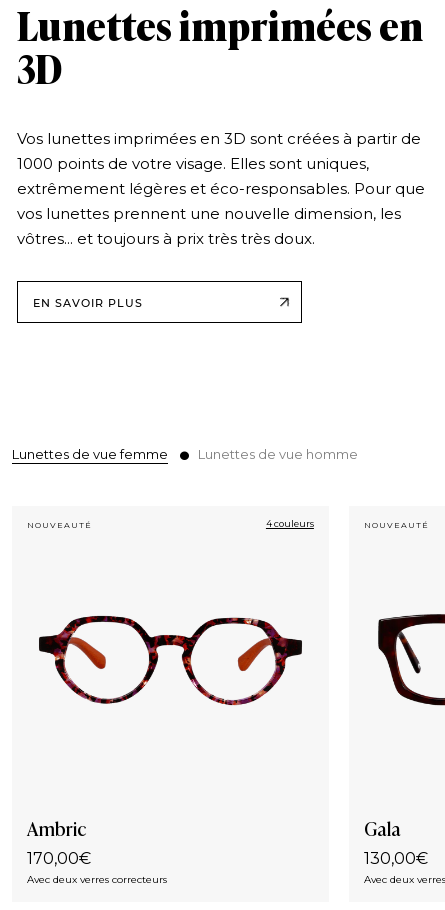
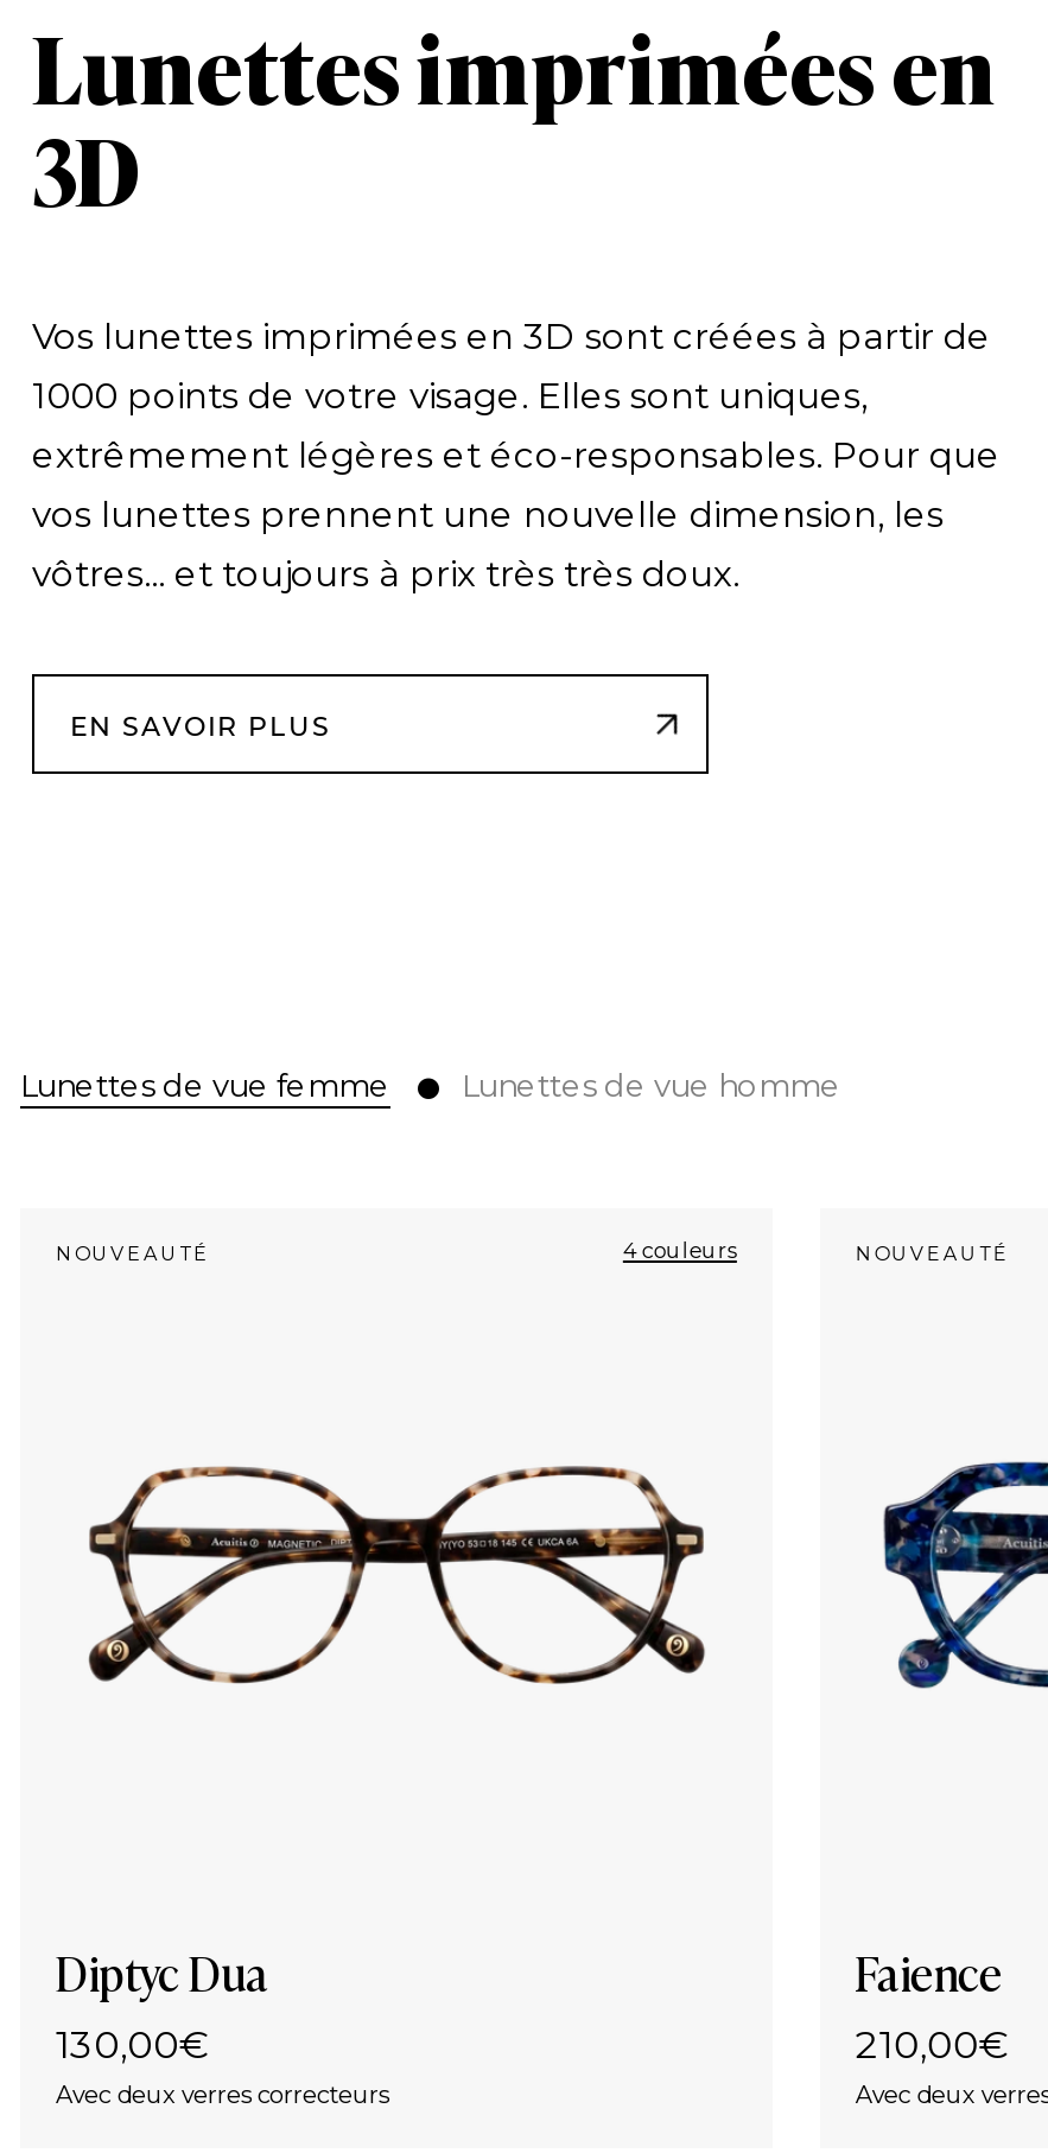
- [image]
+ [image]

- [image]
+ [image]

- Ambric
+ Diptyc Dua

- Gala
+ Faience

- 170,00€
+ 130,00€

- 130,00€
+ 210,00€
